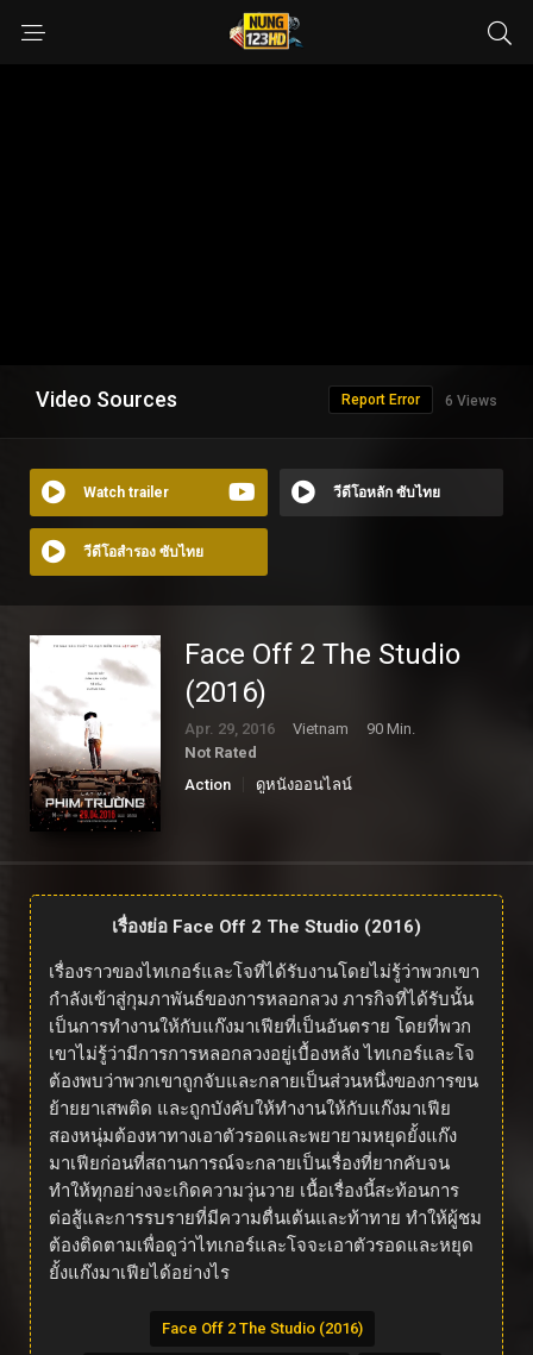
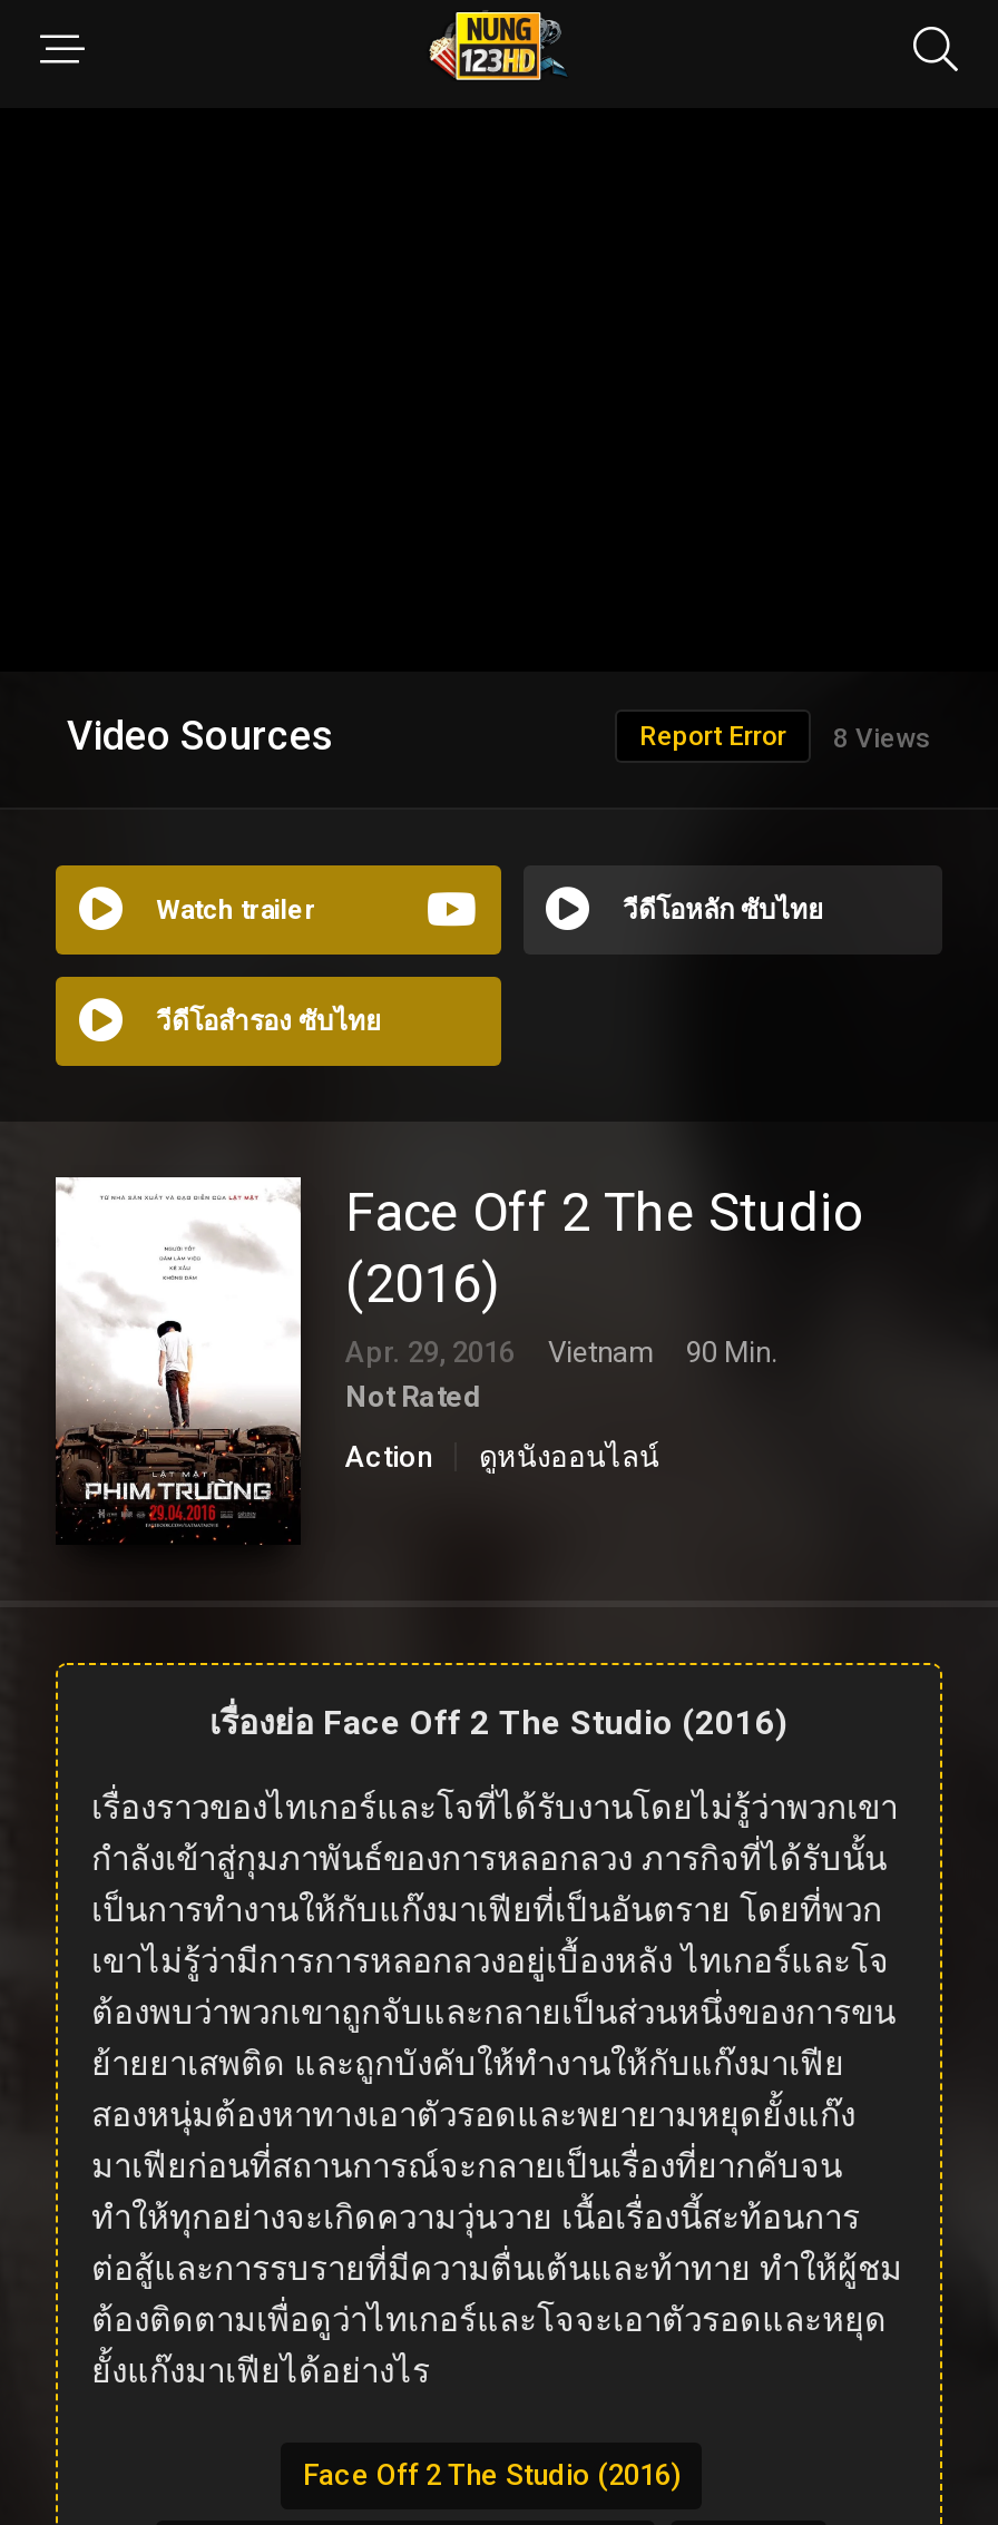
- Report Error 6 Views
+ Report Error 8 Views
